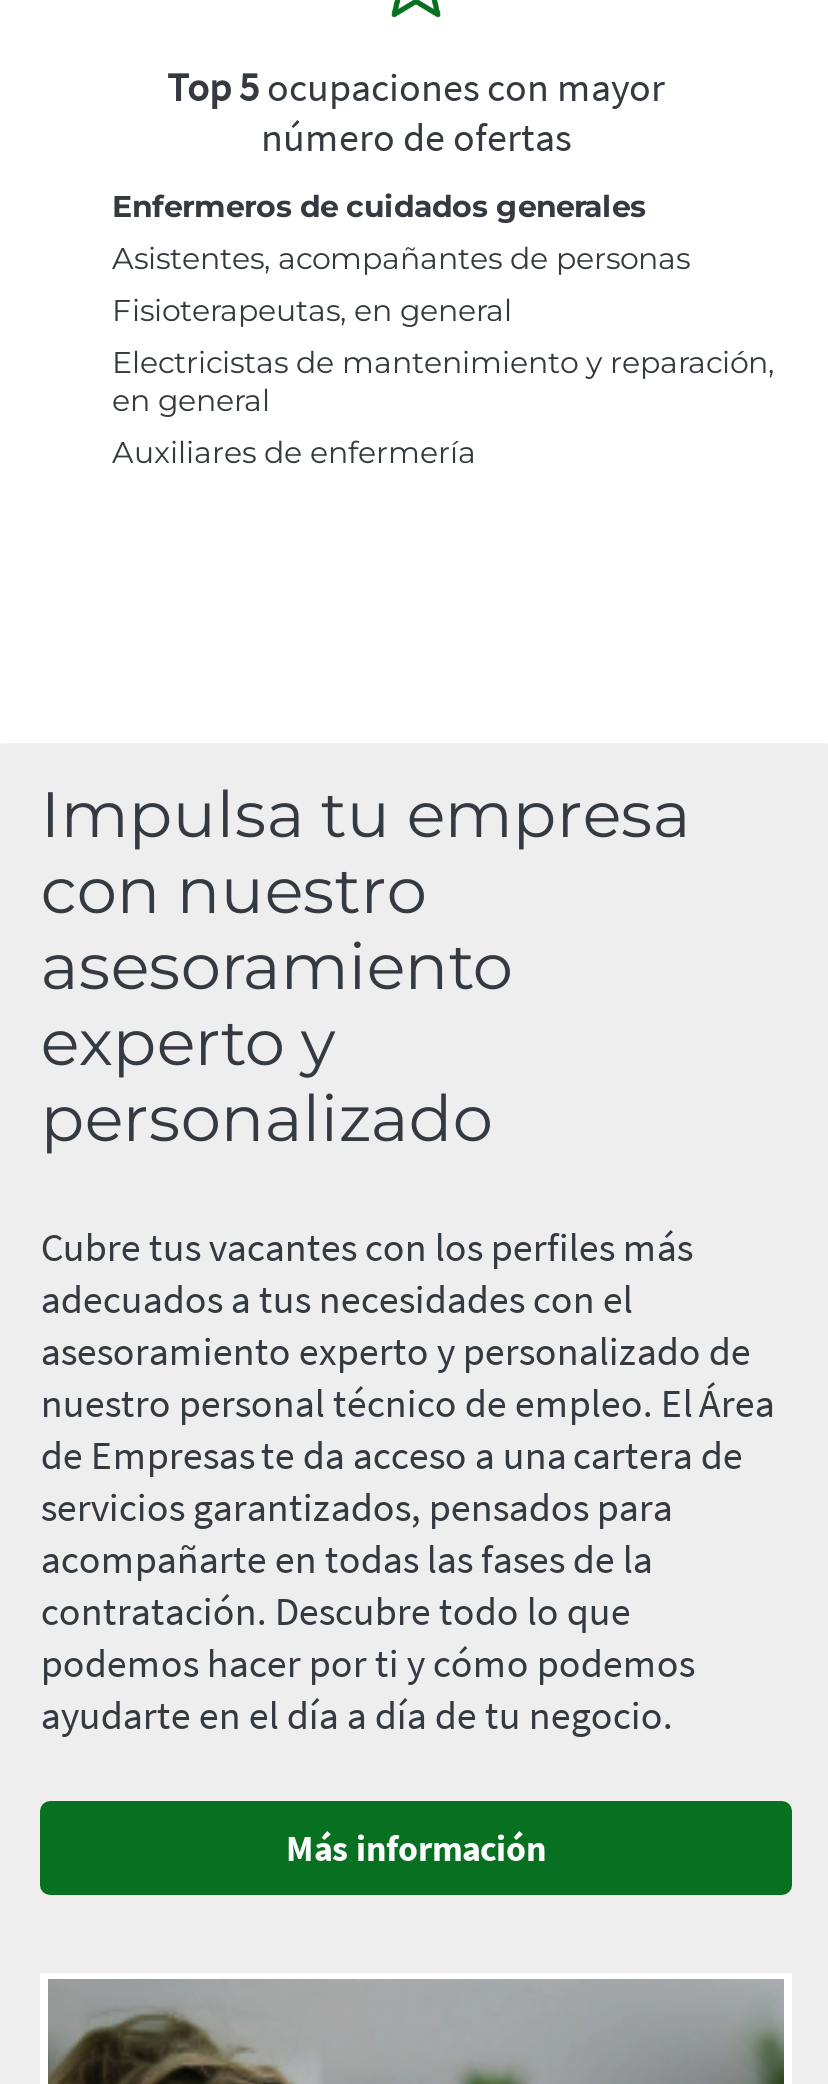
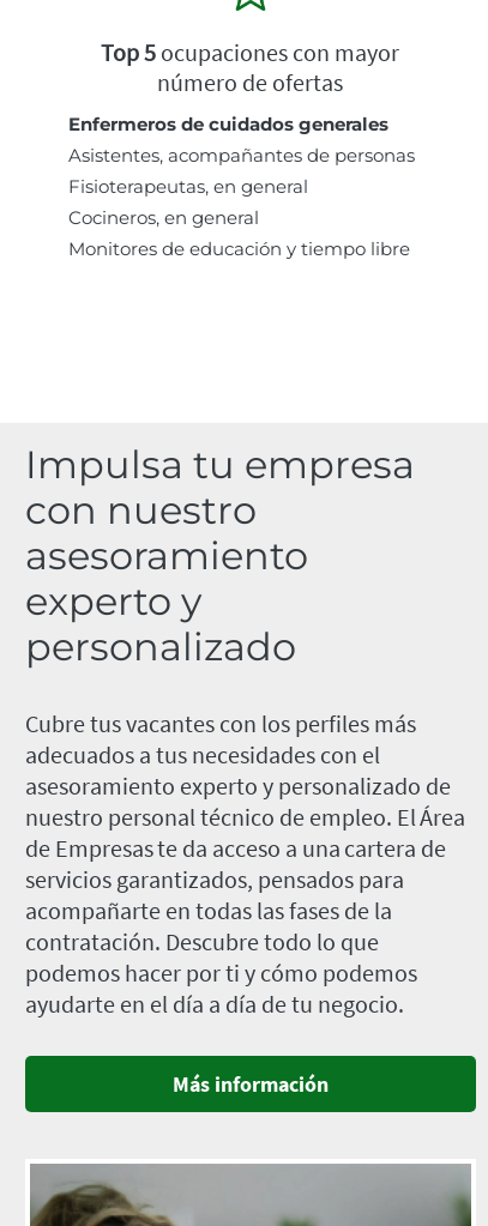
- Electricistas de mantenimiento y reparación,
- en general
- Auxiliares de enfermería
+ Cocineros, en general
+ Monitores de educación y tiempo libre
